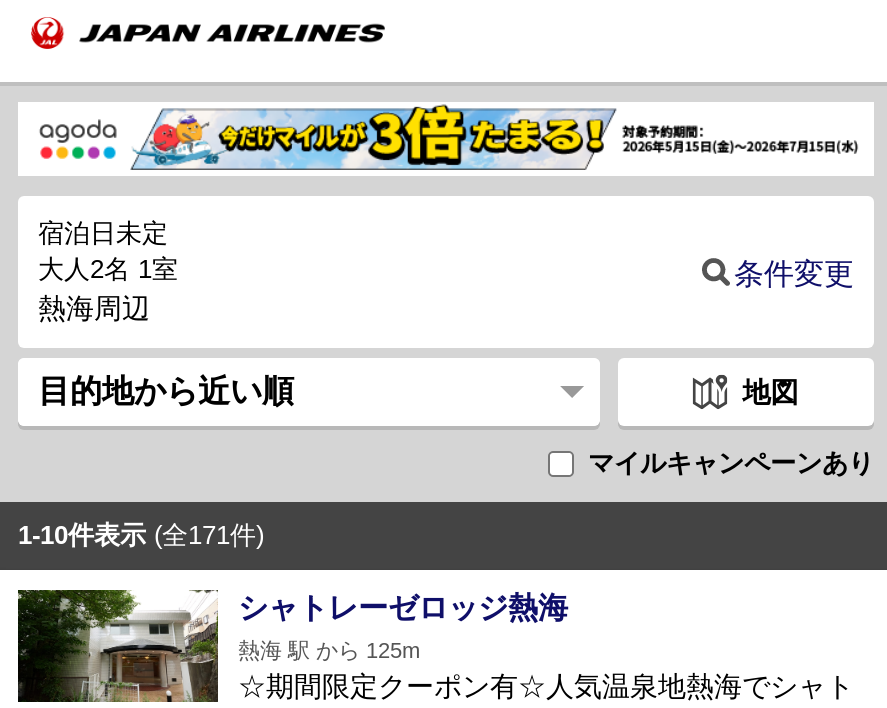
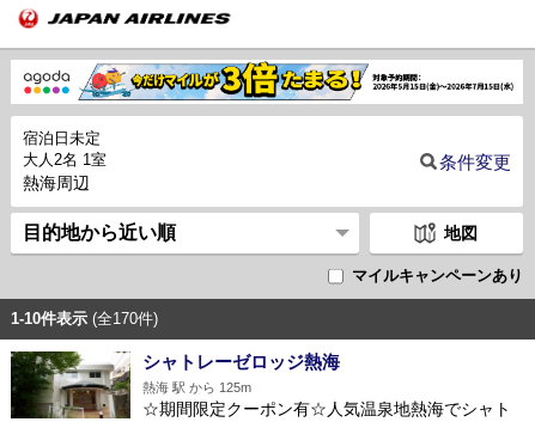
- 1-10件表示(全171件)
+ 1-10件表示(全170件)
